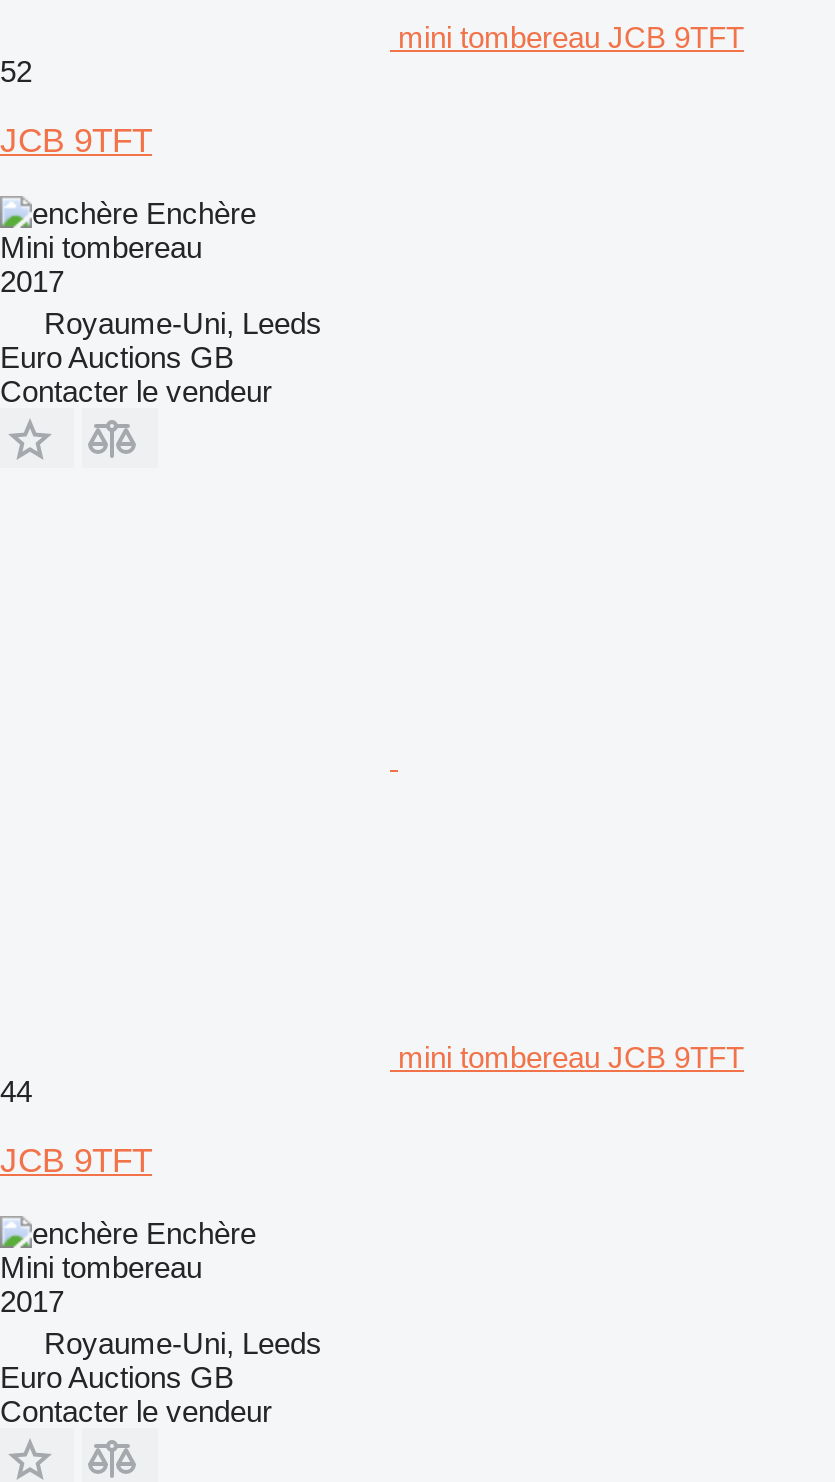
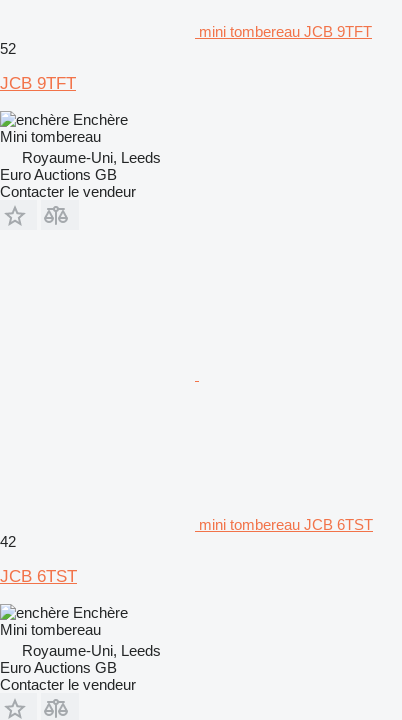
- 2017

- mini tombereau JCB 9TFT
+ mini tombereau JCB 6TST

- 44
+ 42

- JCB 9TFT
+ JCB 6TST

- 2017
